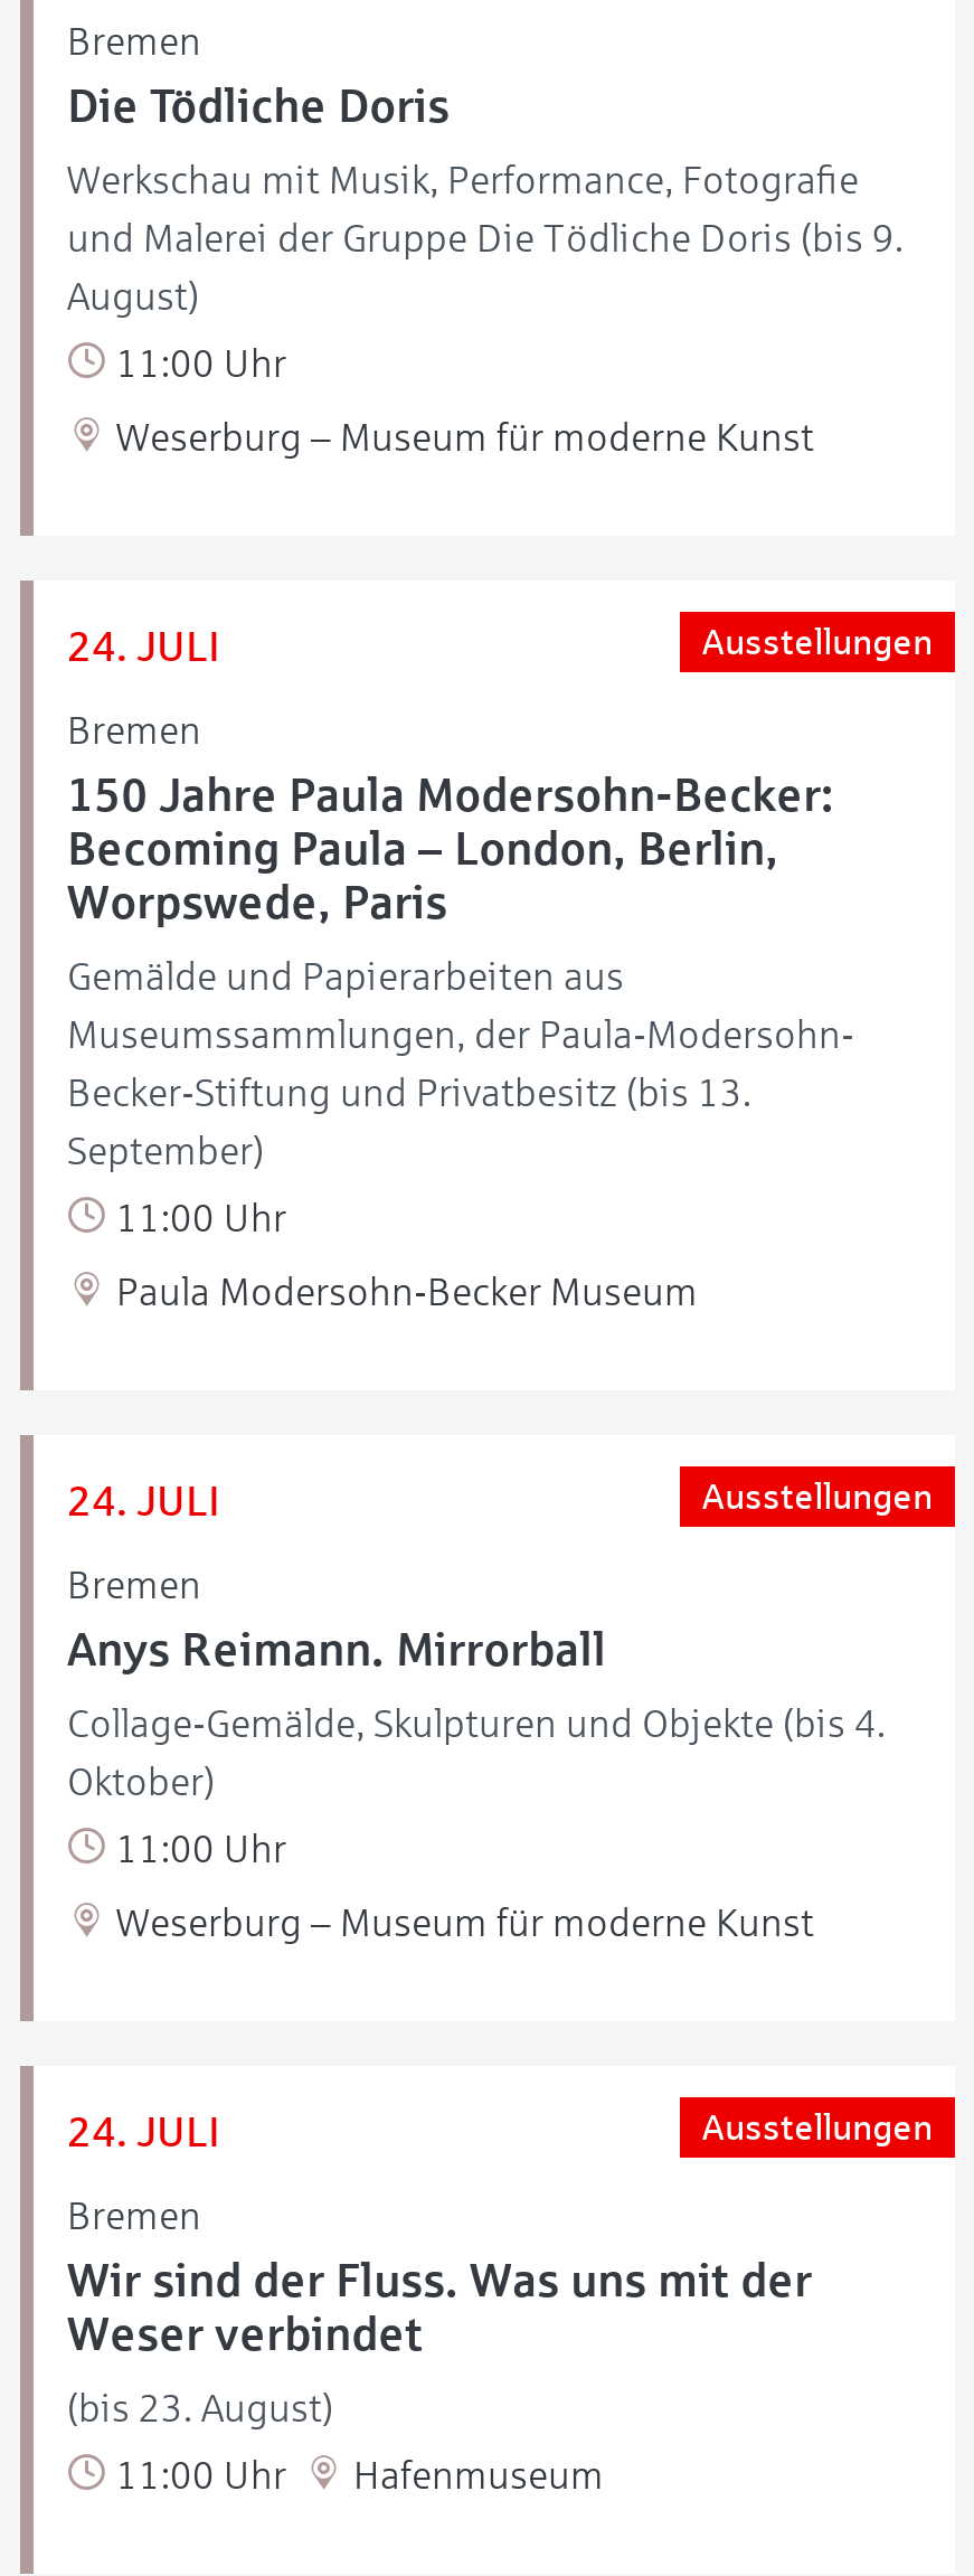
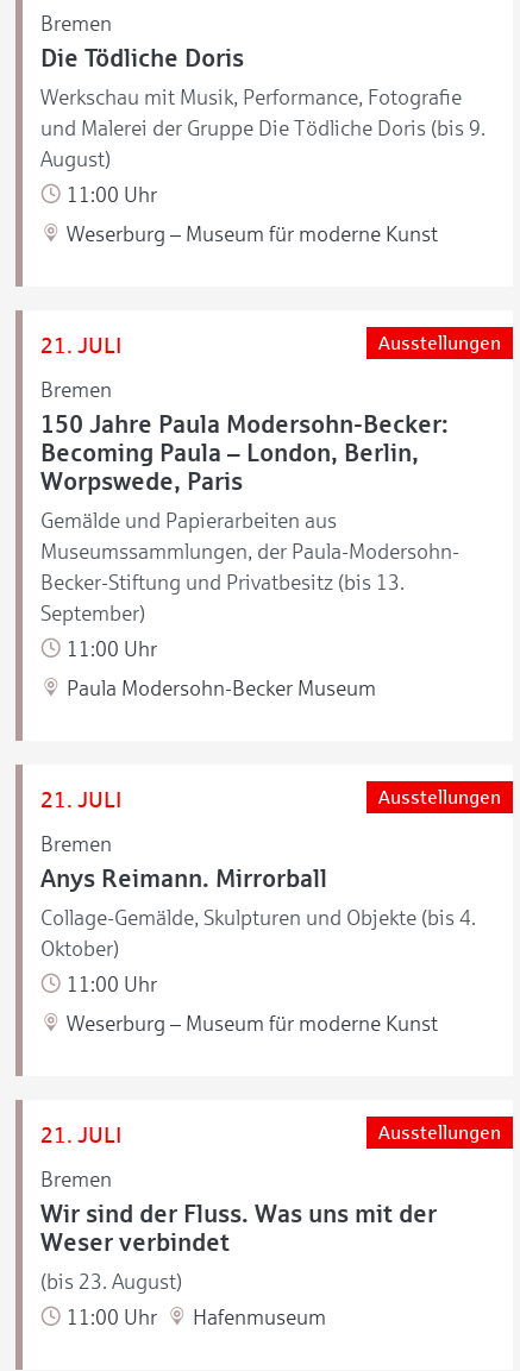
- 24. JULI
+ 21. JULI

- 24. JULI
+ 21. JULI

- 24. JULI
+ 21. JULI
